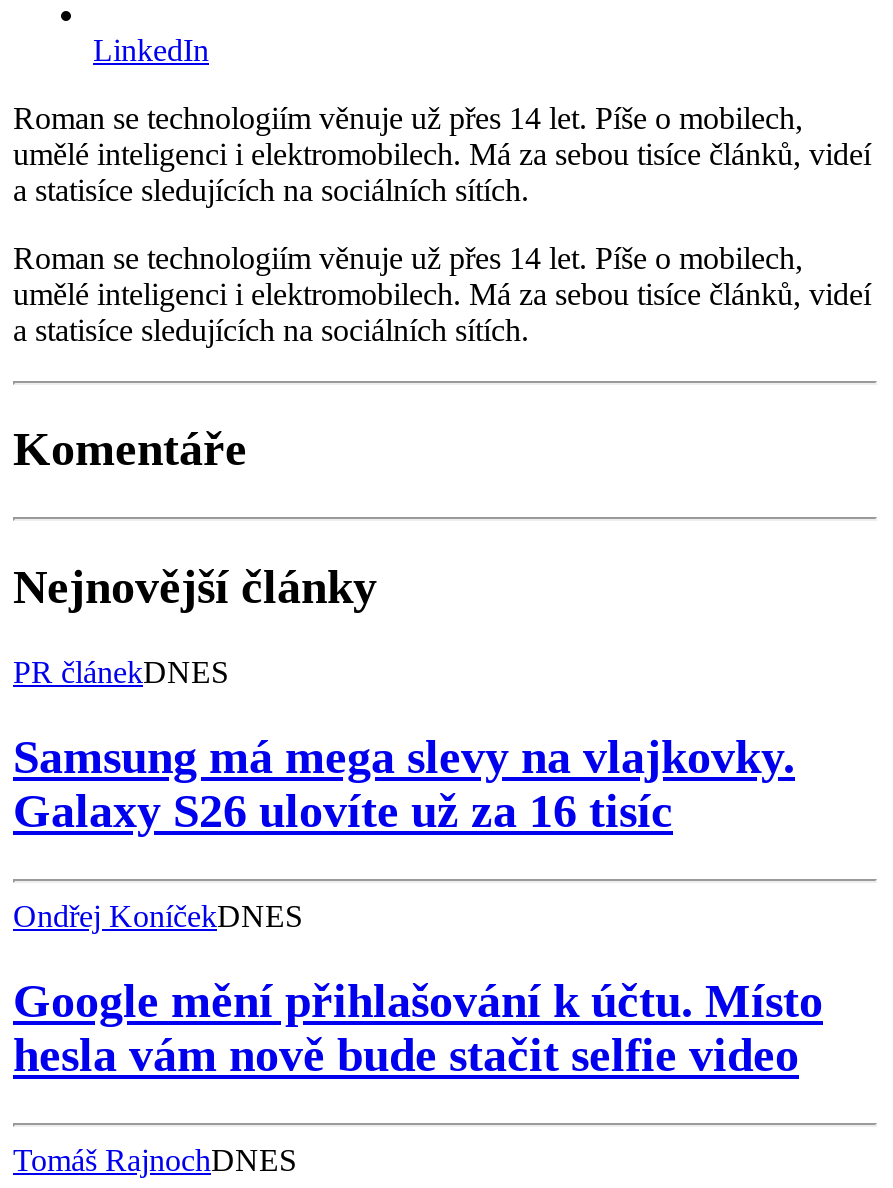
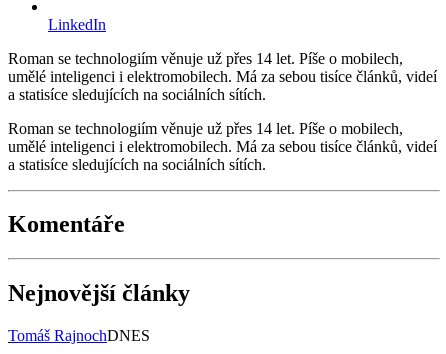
- PR článekDNES
- Samsung má mega slevy na vlajkovky.
- Galaxy S26 ulovíte už za 16 tisíc
- Ondřej KoníčekDNES
- Google mění přihlašování k účtu. Místo
- hesla vám nově bude stačit selfie video
